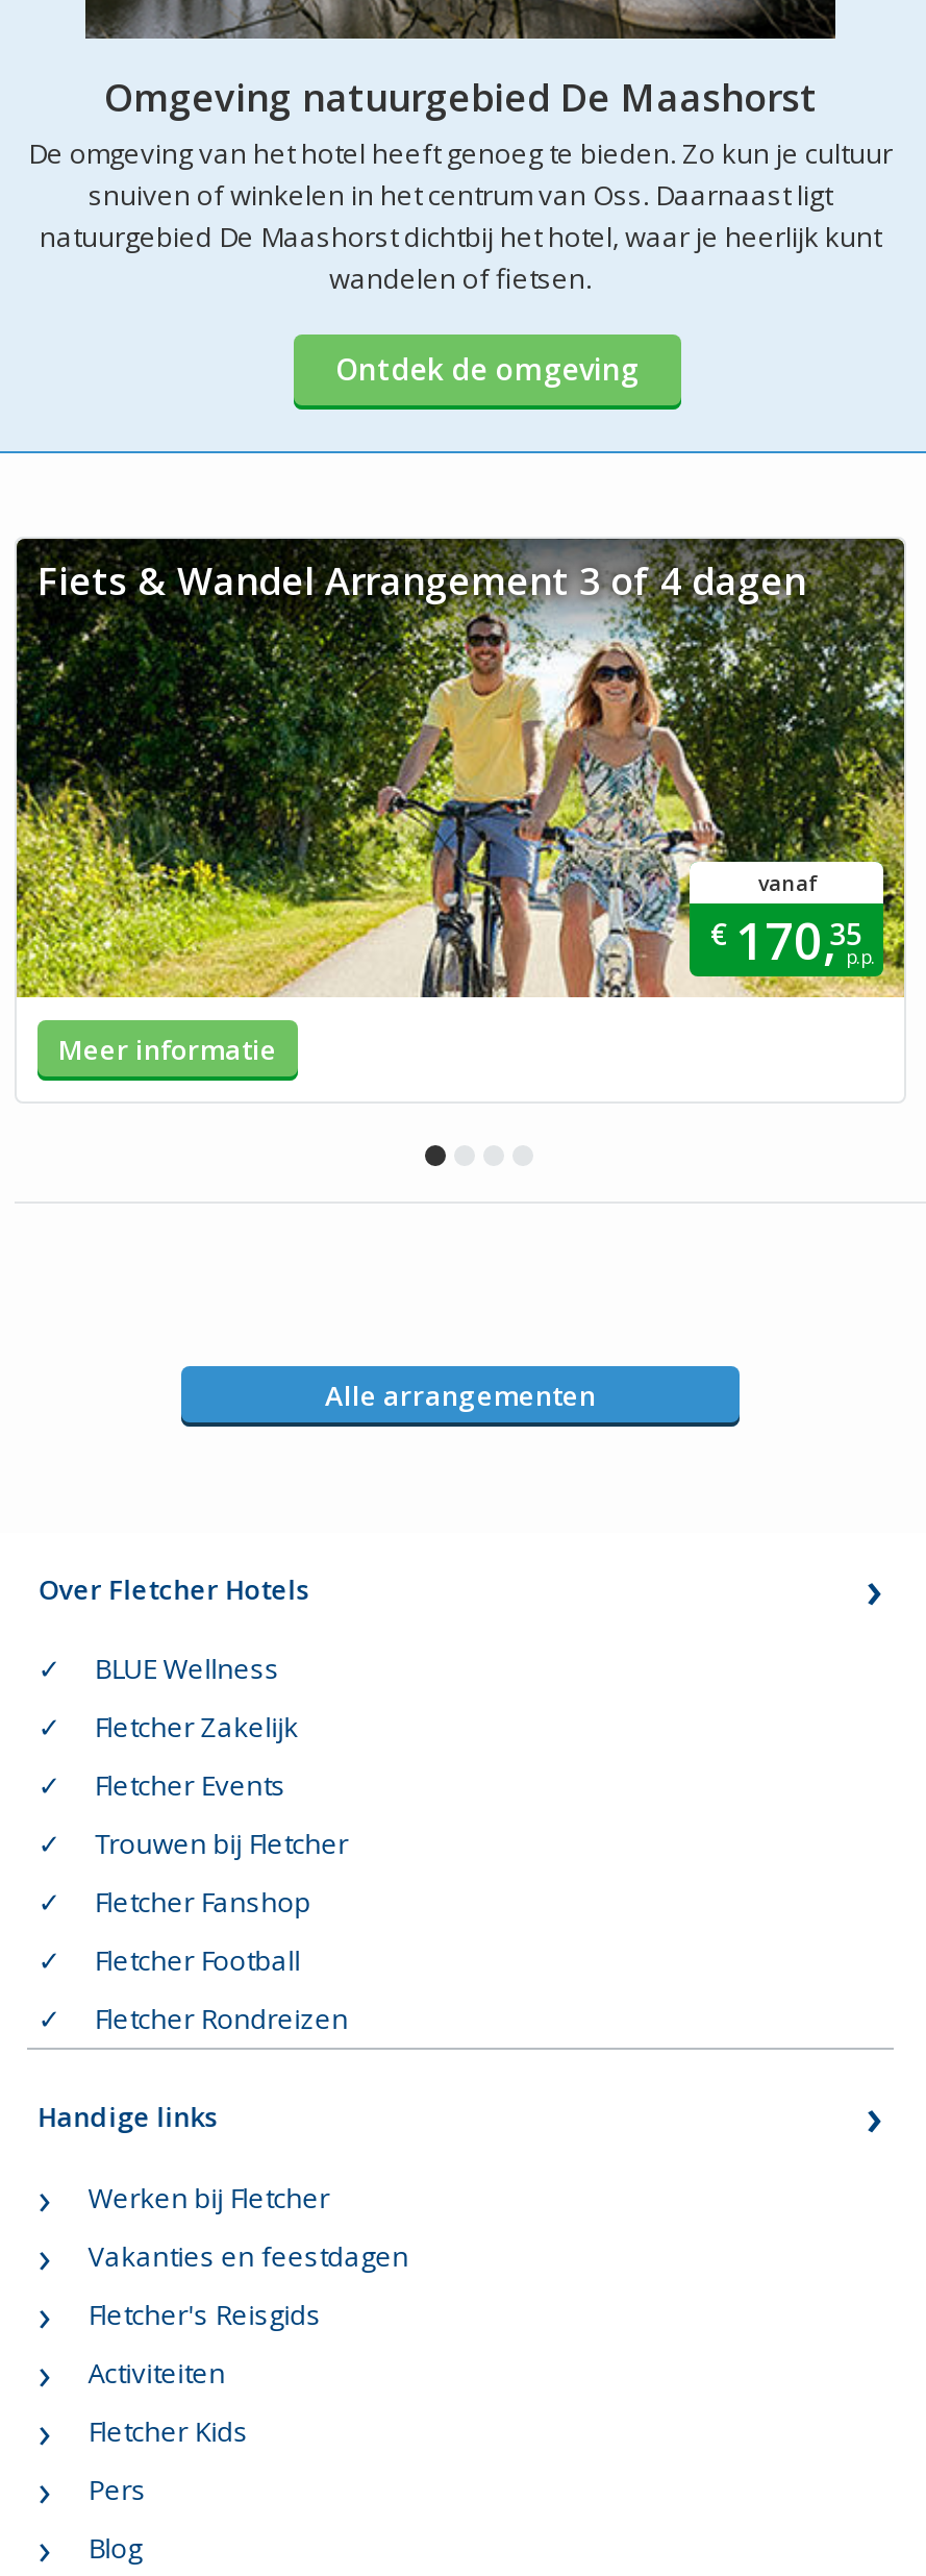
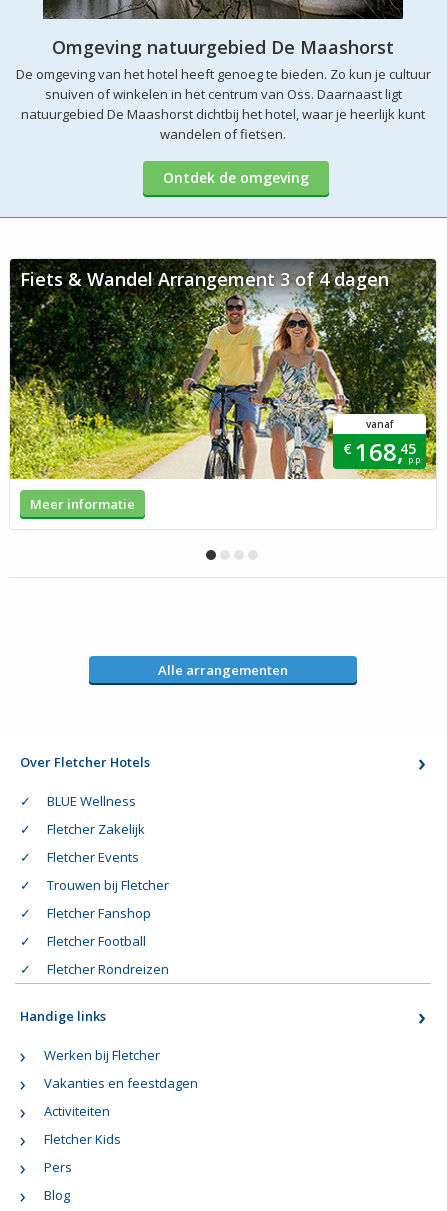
- € 170,
+ € 168,

- 35
+ 45

- Fletcher's Reisgids
